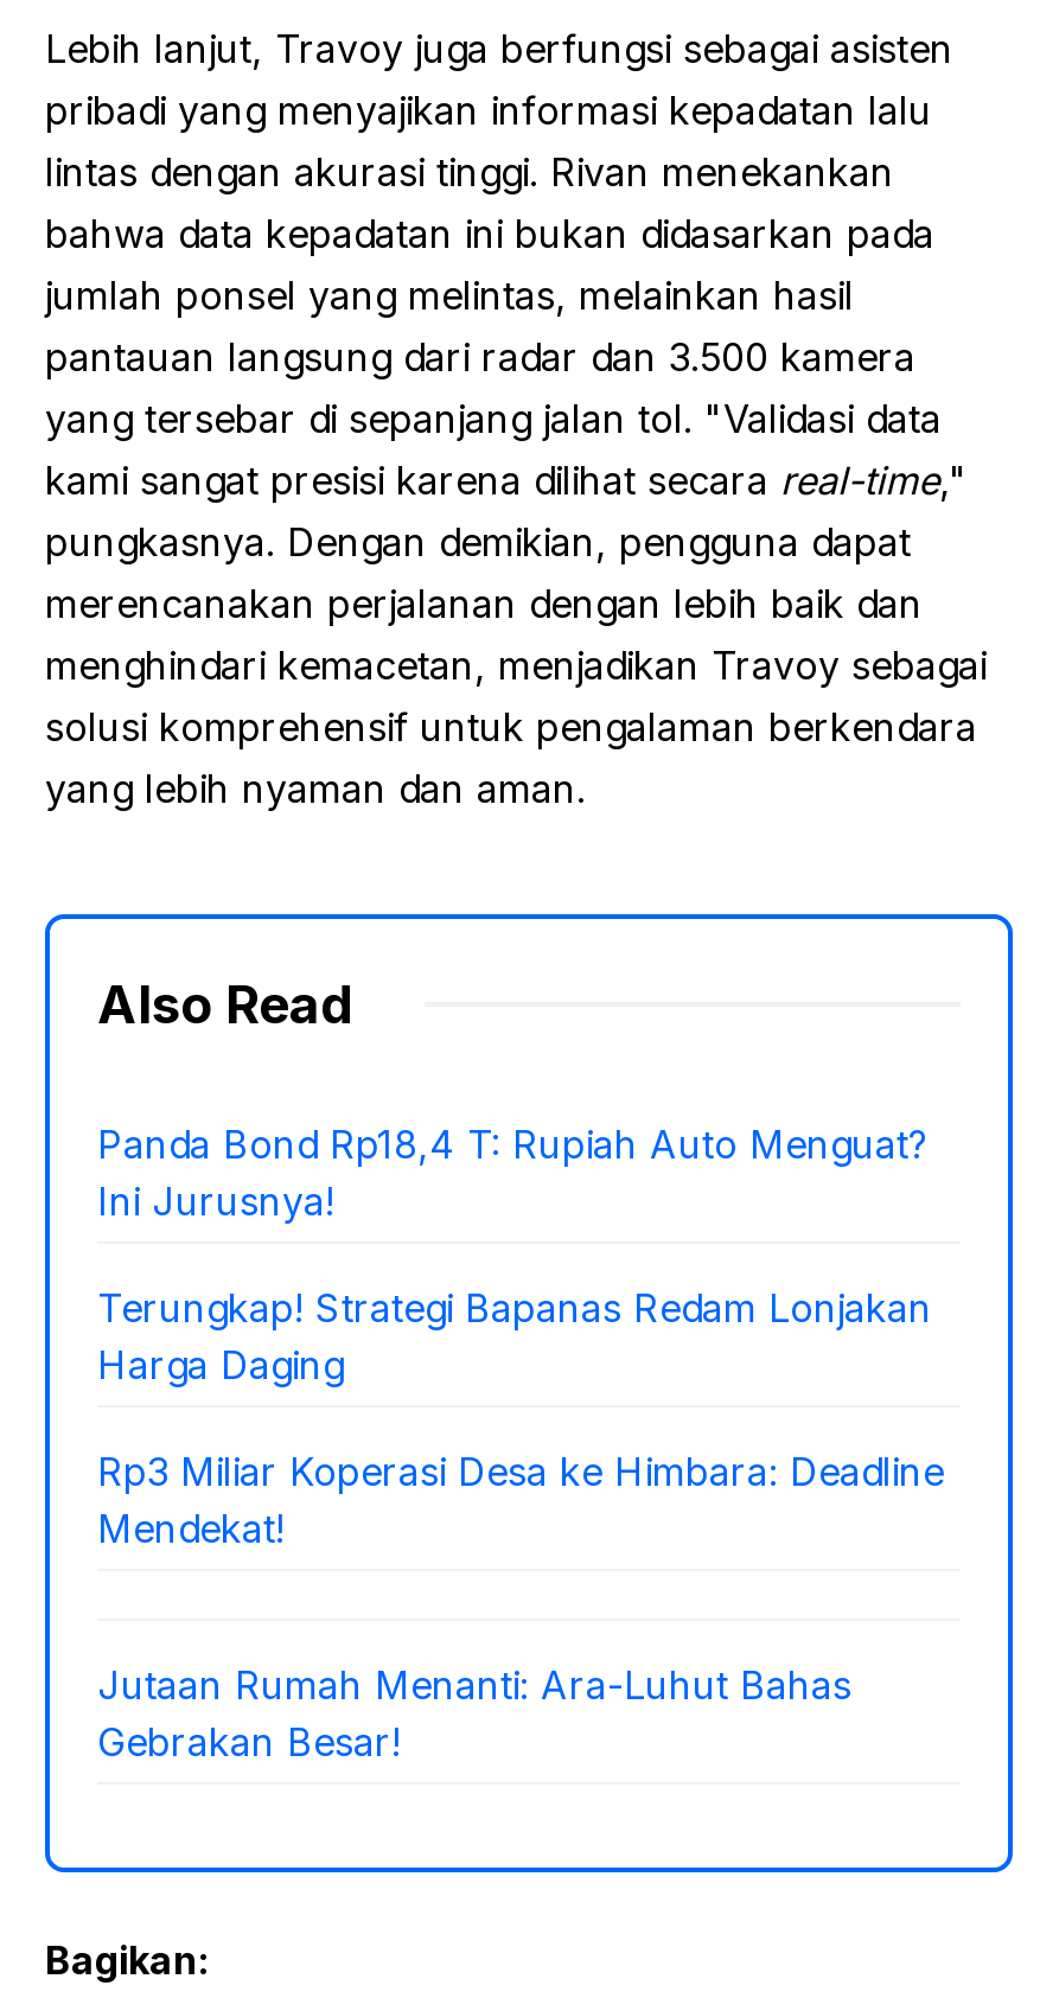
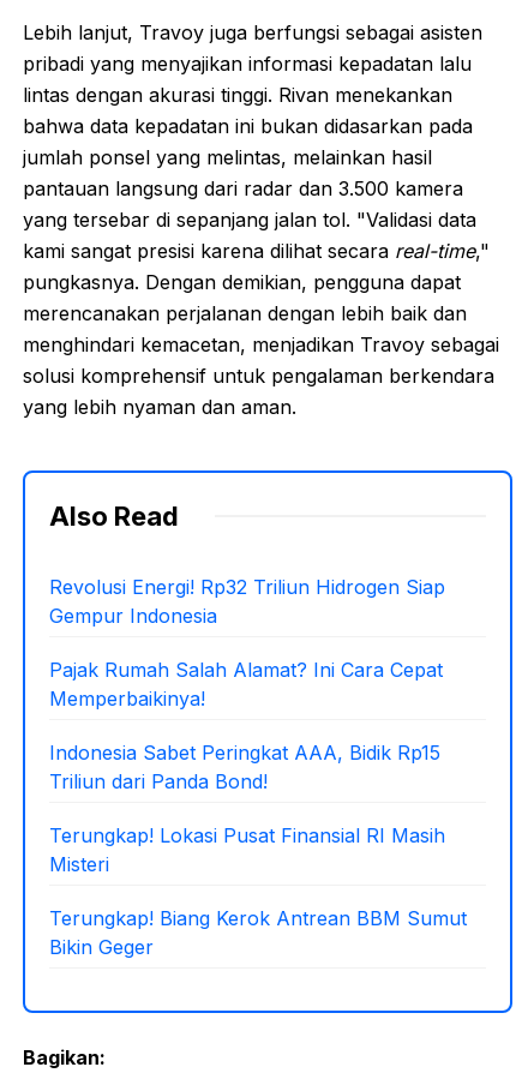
- Panda Bond Rp18,4 T: Rupiah Auto Menguat?
- Ini Jurusnya!
- Terungkap! Strategi Bapanas Redam Lonjakan
- Harga Daging
- Rp3 Miliar Koperasi Desa ke Himbara: Deadline
- Mendekat!
- Jutaan Rumah Menanti: Ara-Luhut Bahas
- Gebrakan Besar!
+ Revolusi Energi! Rp32 Triliun Hidrogen Siap
+ Gempur Indonesia
+ Pajak Rumah Salah Alamat? Ini Cara Cepat
+ Memperbaikinya!
+ Indonesia Sabet Peringkat AAA, Bidik Rp15
+ Triliun dari Panda Bond!
+ Terungkap! Lokasi Pusat Finansial RI Masih
+ Misteri
+ Terungkap! Biang Kerok Antrean BBM Sumut
+ Bikin Geger
